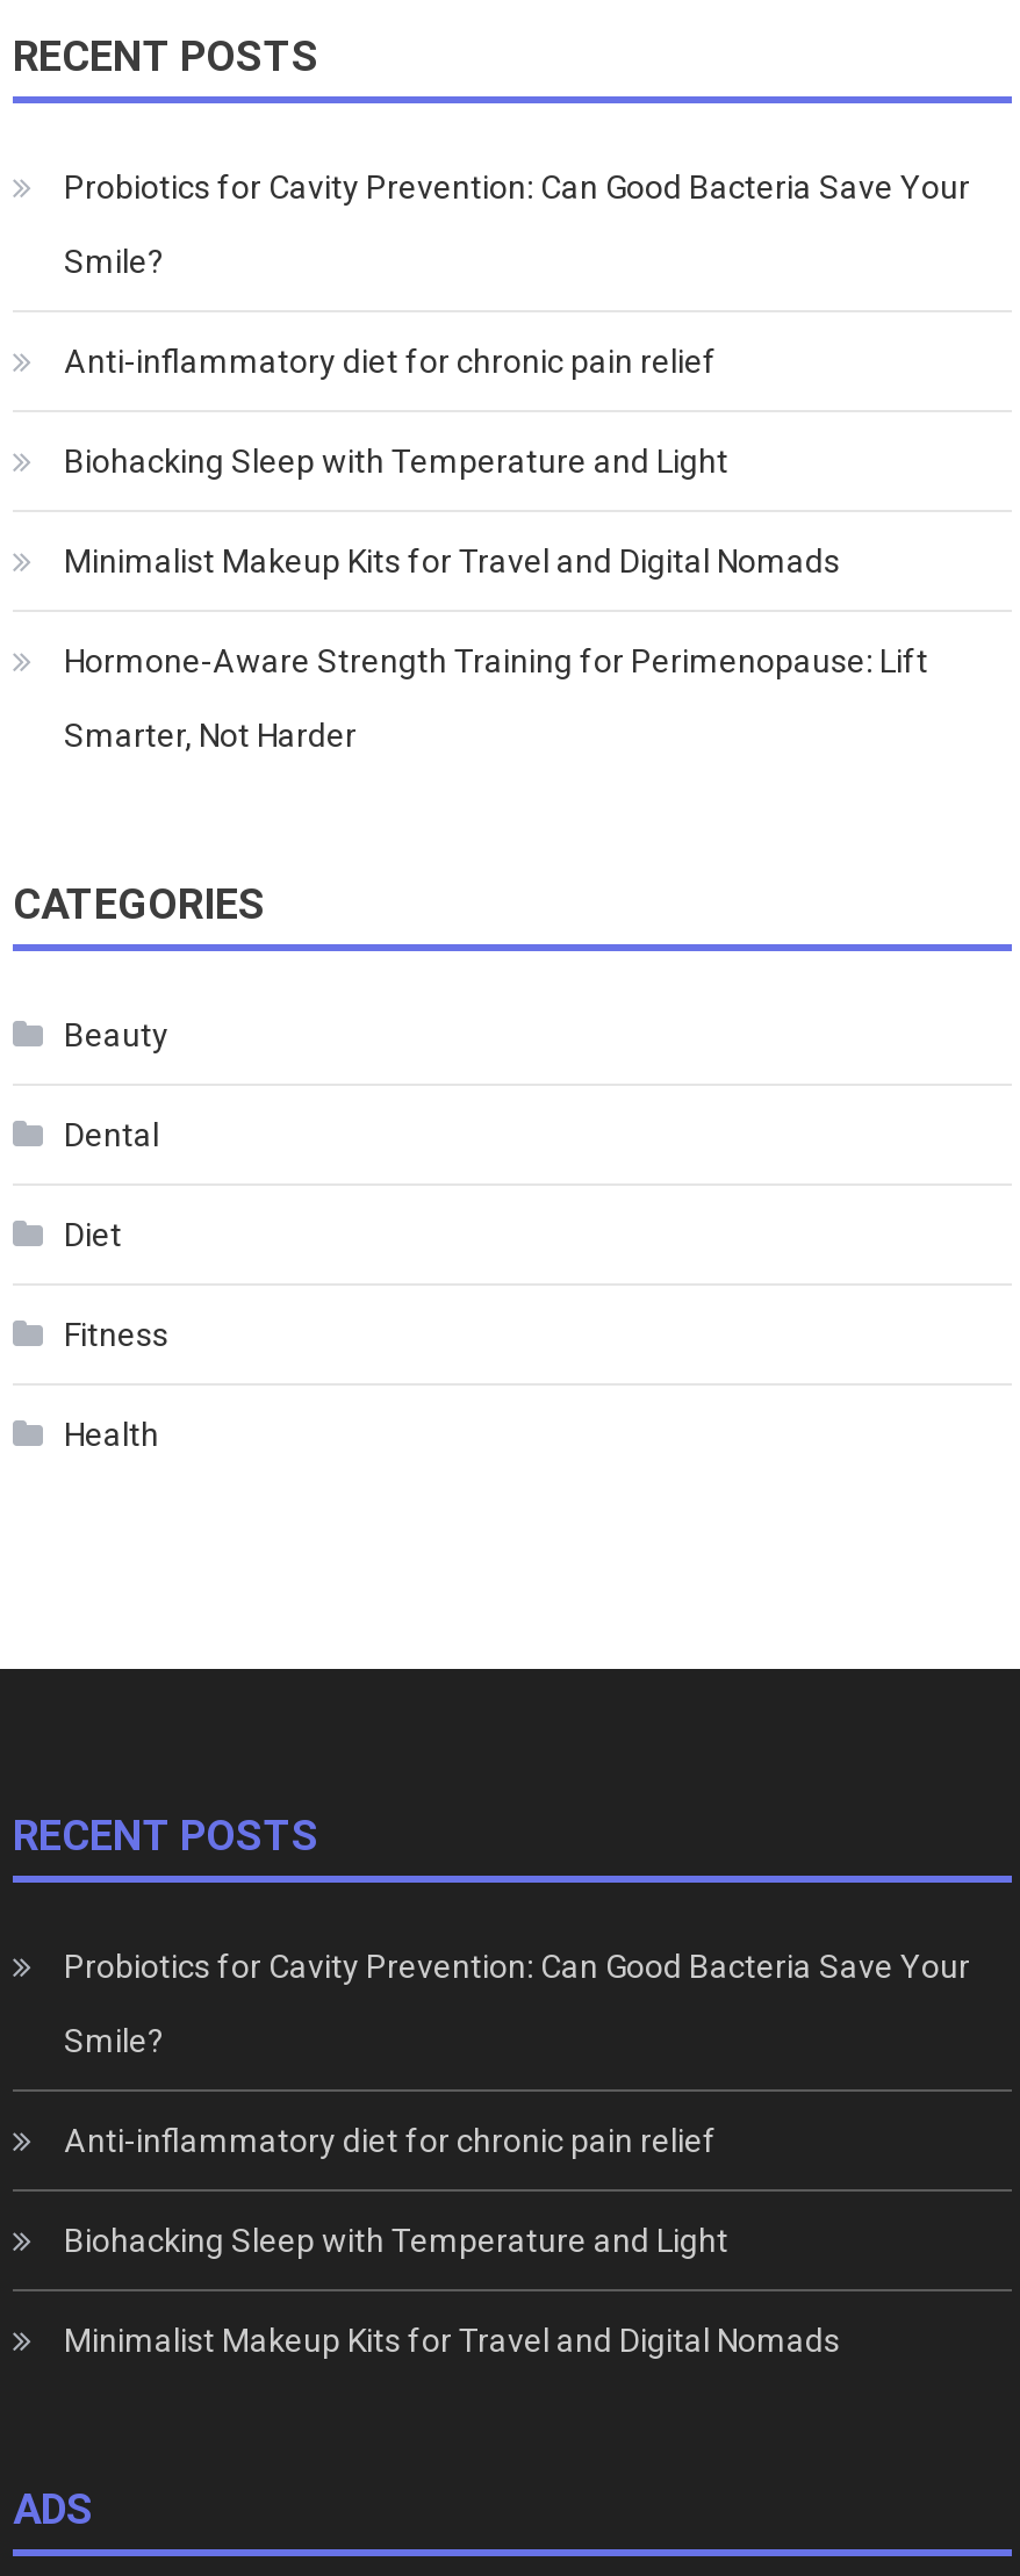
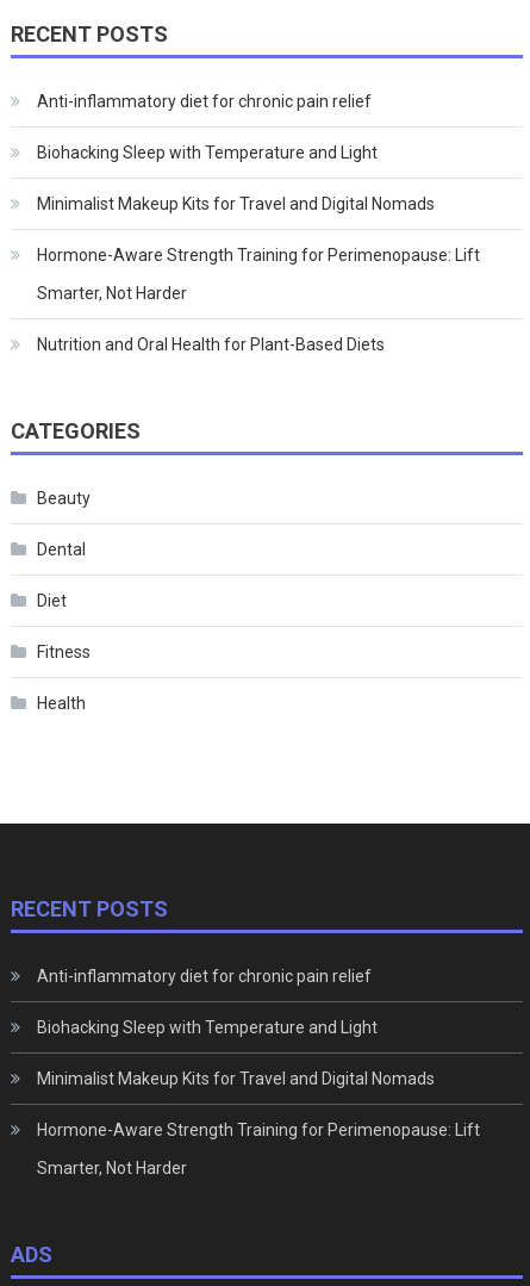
- Probiotics for Cavity Prevention: Can Good Bacteria Save Your
- Smile?

moved up: Anti-inflammatory diet for chronic pain relief | Biohacking Sleep with Temperature and Light | Minimalist Makeup Kits for Travel and Digital Nomads | Hormone-Aware Strength Training for Perimenopause: Lift | Smarter, Not Harder

+ Nutrition and Oral Health for Plant-Based Diets

- Probiotics for Cavity Prevention: Can Good Bacteria Save Your
- Smile?

moved up: Anti-inflammatory diet for chronic pain relief | Biohacking Sleep with Temperature and Light | Minimalist Makeup Kits for Travel and Digital Nomads

+ Hormone-Aware Strength Training for Perimenopause: Lift
+ Smarter, Not Harder
